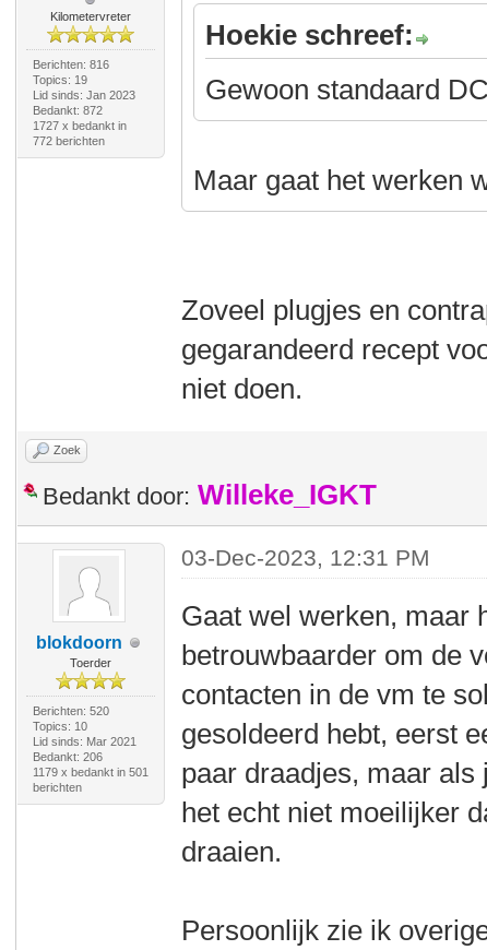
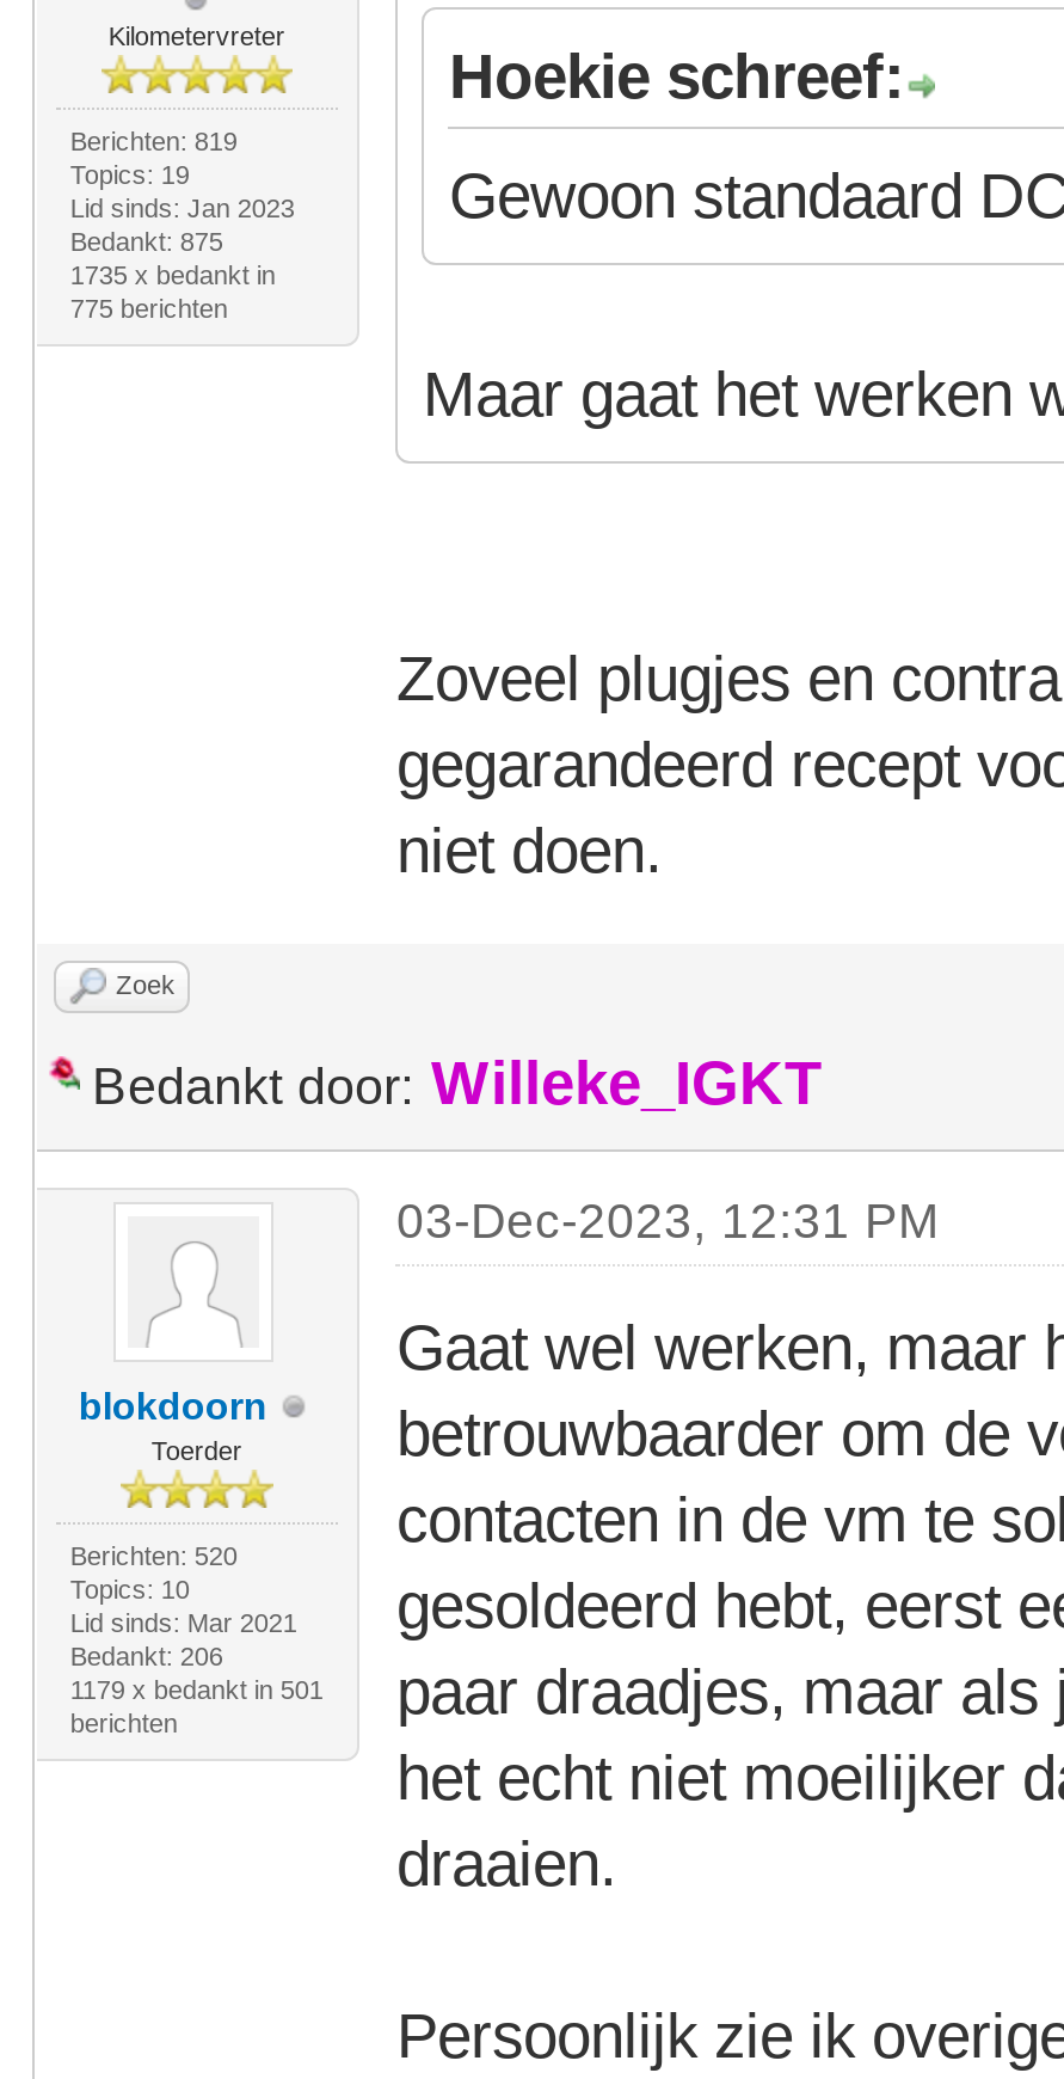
- Berichten: 816
+ Berichten: 819

- Bedankt: 872
+ Bedankt: 875

- 1727 x bedankt in
+ 1735 x bedankt in

- 772 berichten
+ 775 berichten
